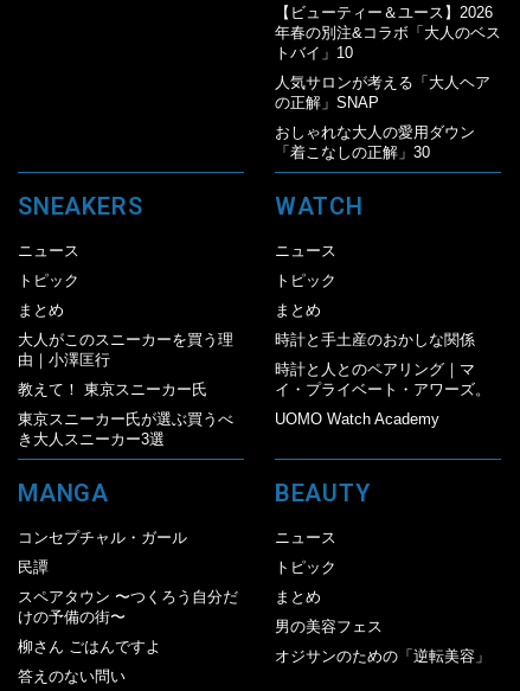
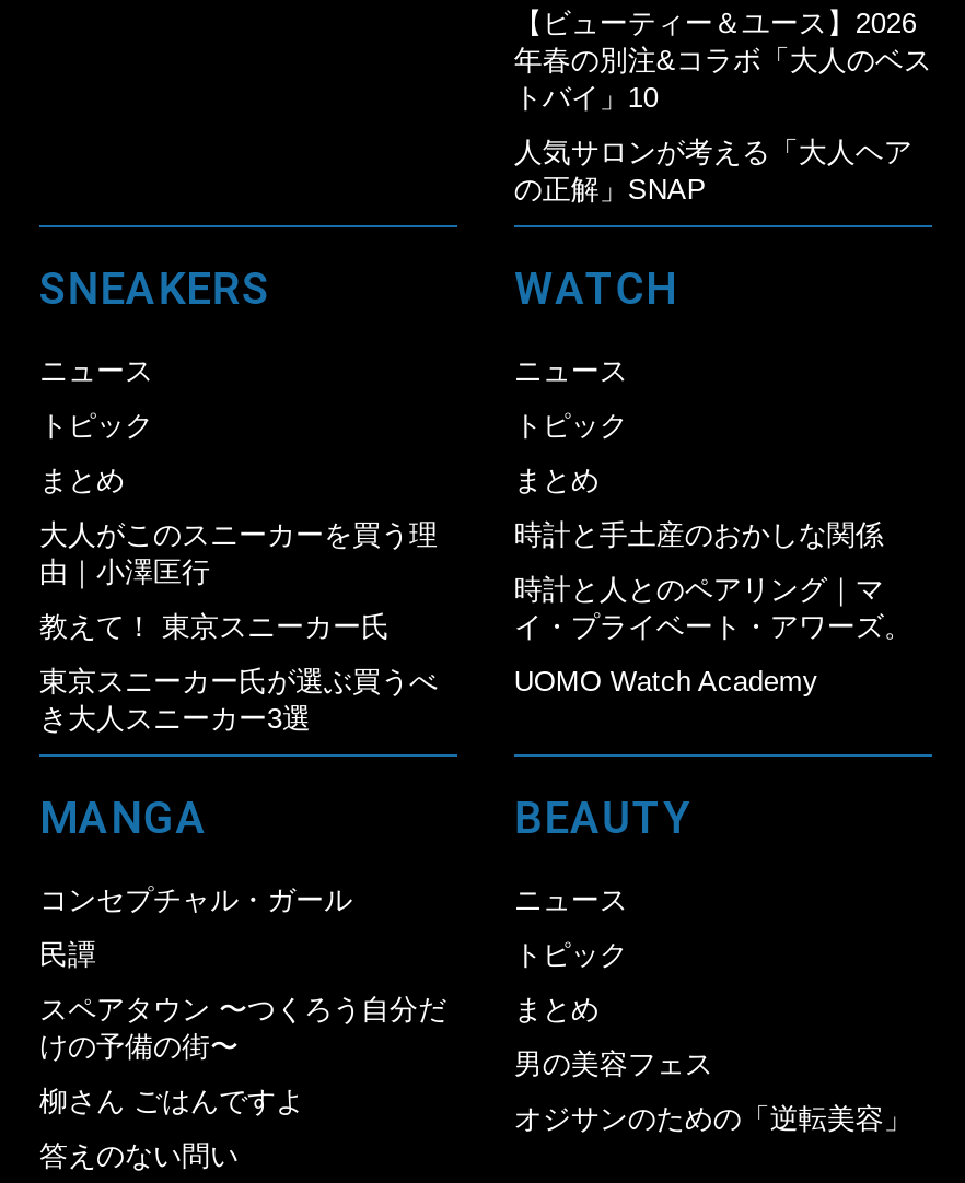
- おしゃれな大人の愛用ダウン
- 「着こなしの正解」30
